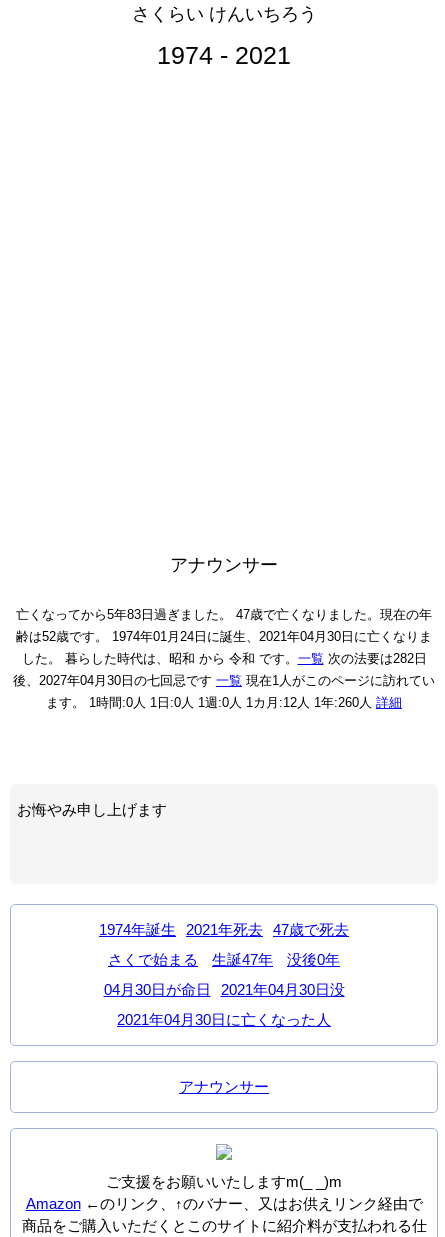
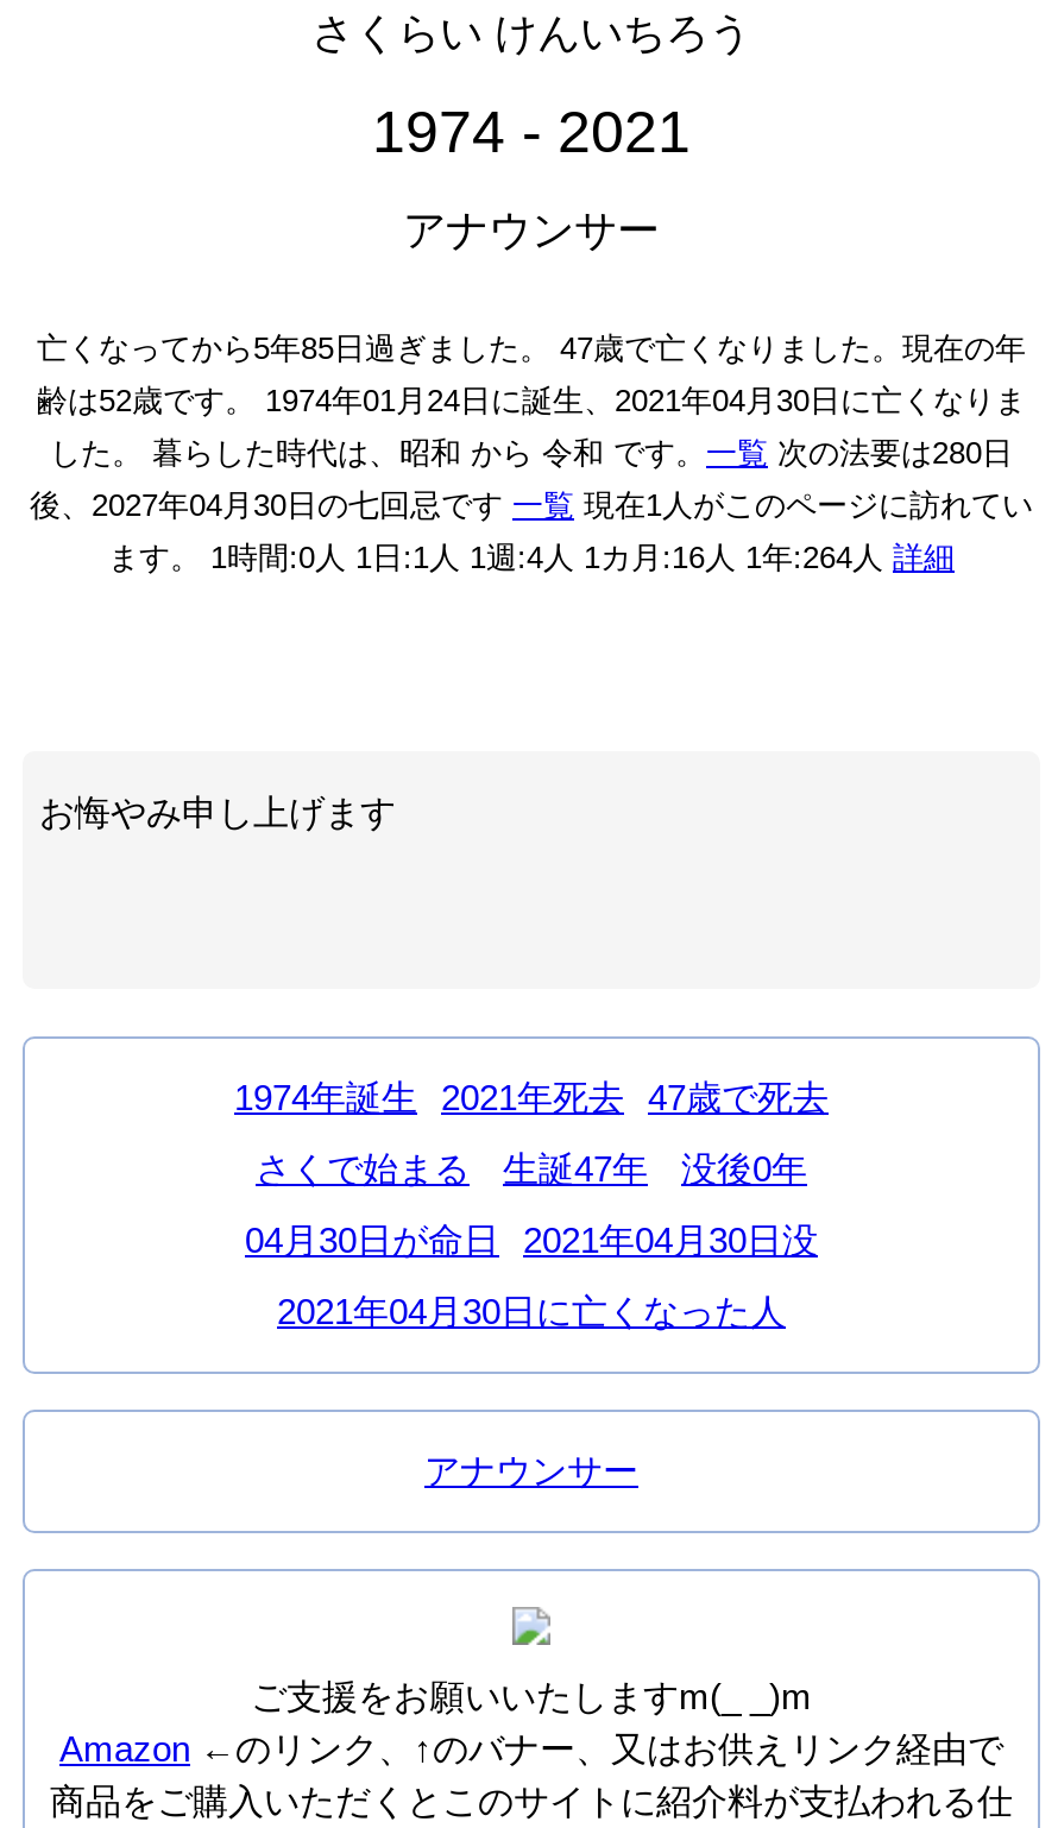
- 亡くなってから5年83日過ぎました。 47歳で亡くなりました。現在の年
+ 亡くなってから5年85日過ぎました。 47歳で亡くなりました。現在の年

- した。 暮らした時代は、昭和 から 令和 です。一覧 次の法要は282日
+ した。 暮らした時代は、昭和 から 令和 です。一覧 次の法要は280日

- ます。 1時間:0人 1日:0人 1週:0人 1カ月:12人 1年:260人詳細
+ ます。 1時間:0人 1日:1人 1週:4人 1カ月:16人 1年:264人詳細
